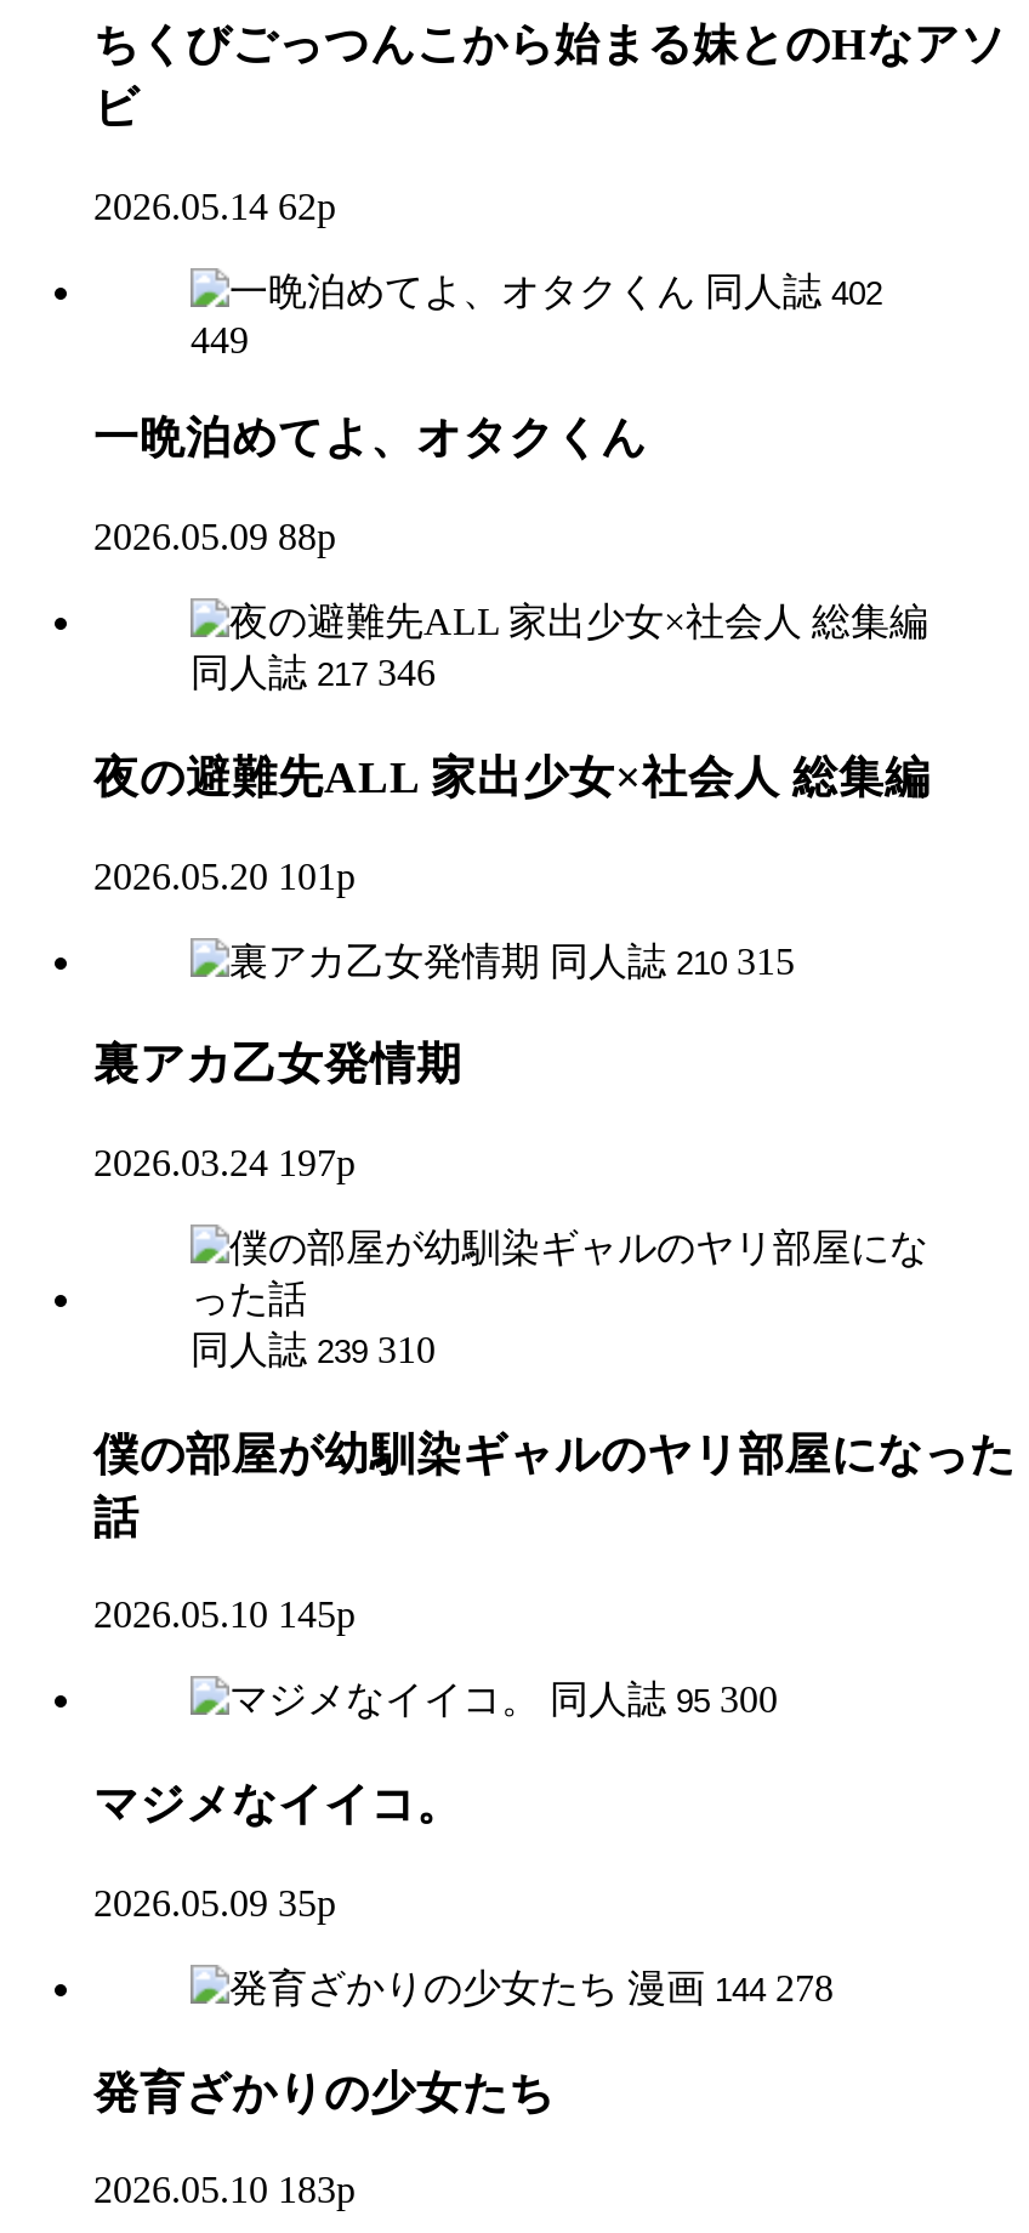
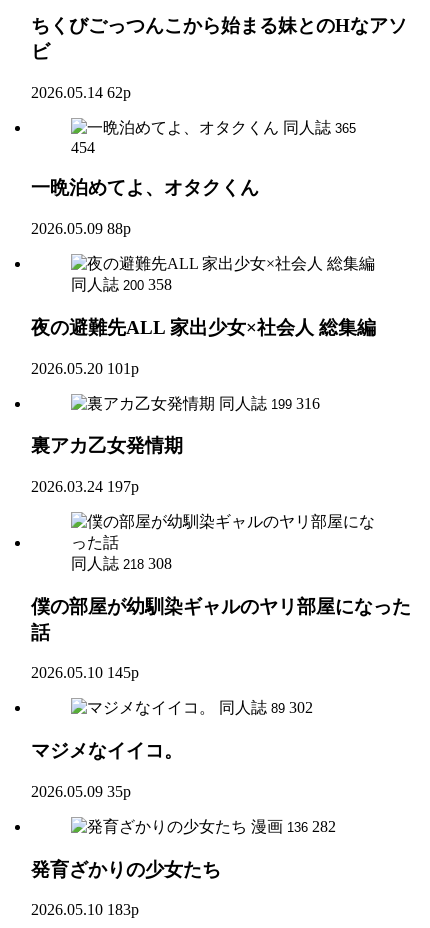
- 同人誌 402
+ 同人誌 365

- 449
+ 454

- 同人誌 217 346
+ 同人誌 200 358

- 同人誌 210 315
+ 同人誌 199 316

- 同人誌 239 310
+ 同人誌 218 308

- 同人誌 95 300
+ 同人誌 89 302

- 漫画 144 278
+ 漫画 136 282
